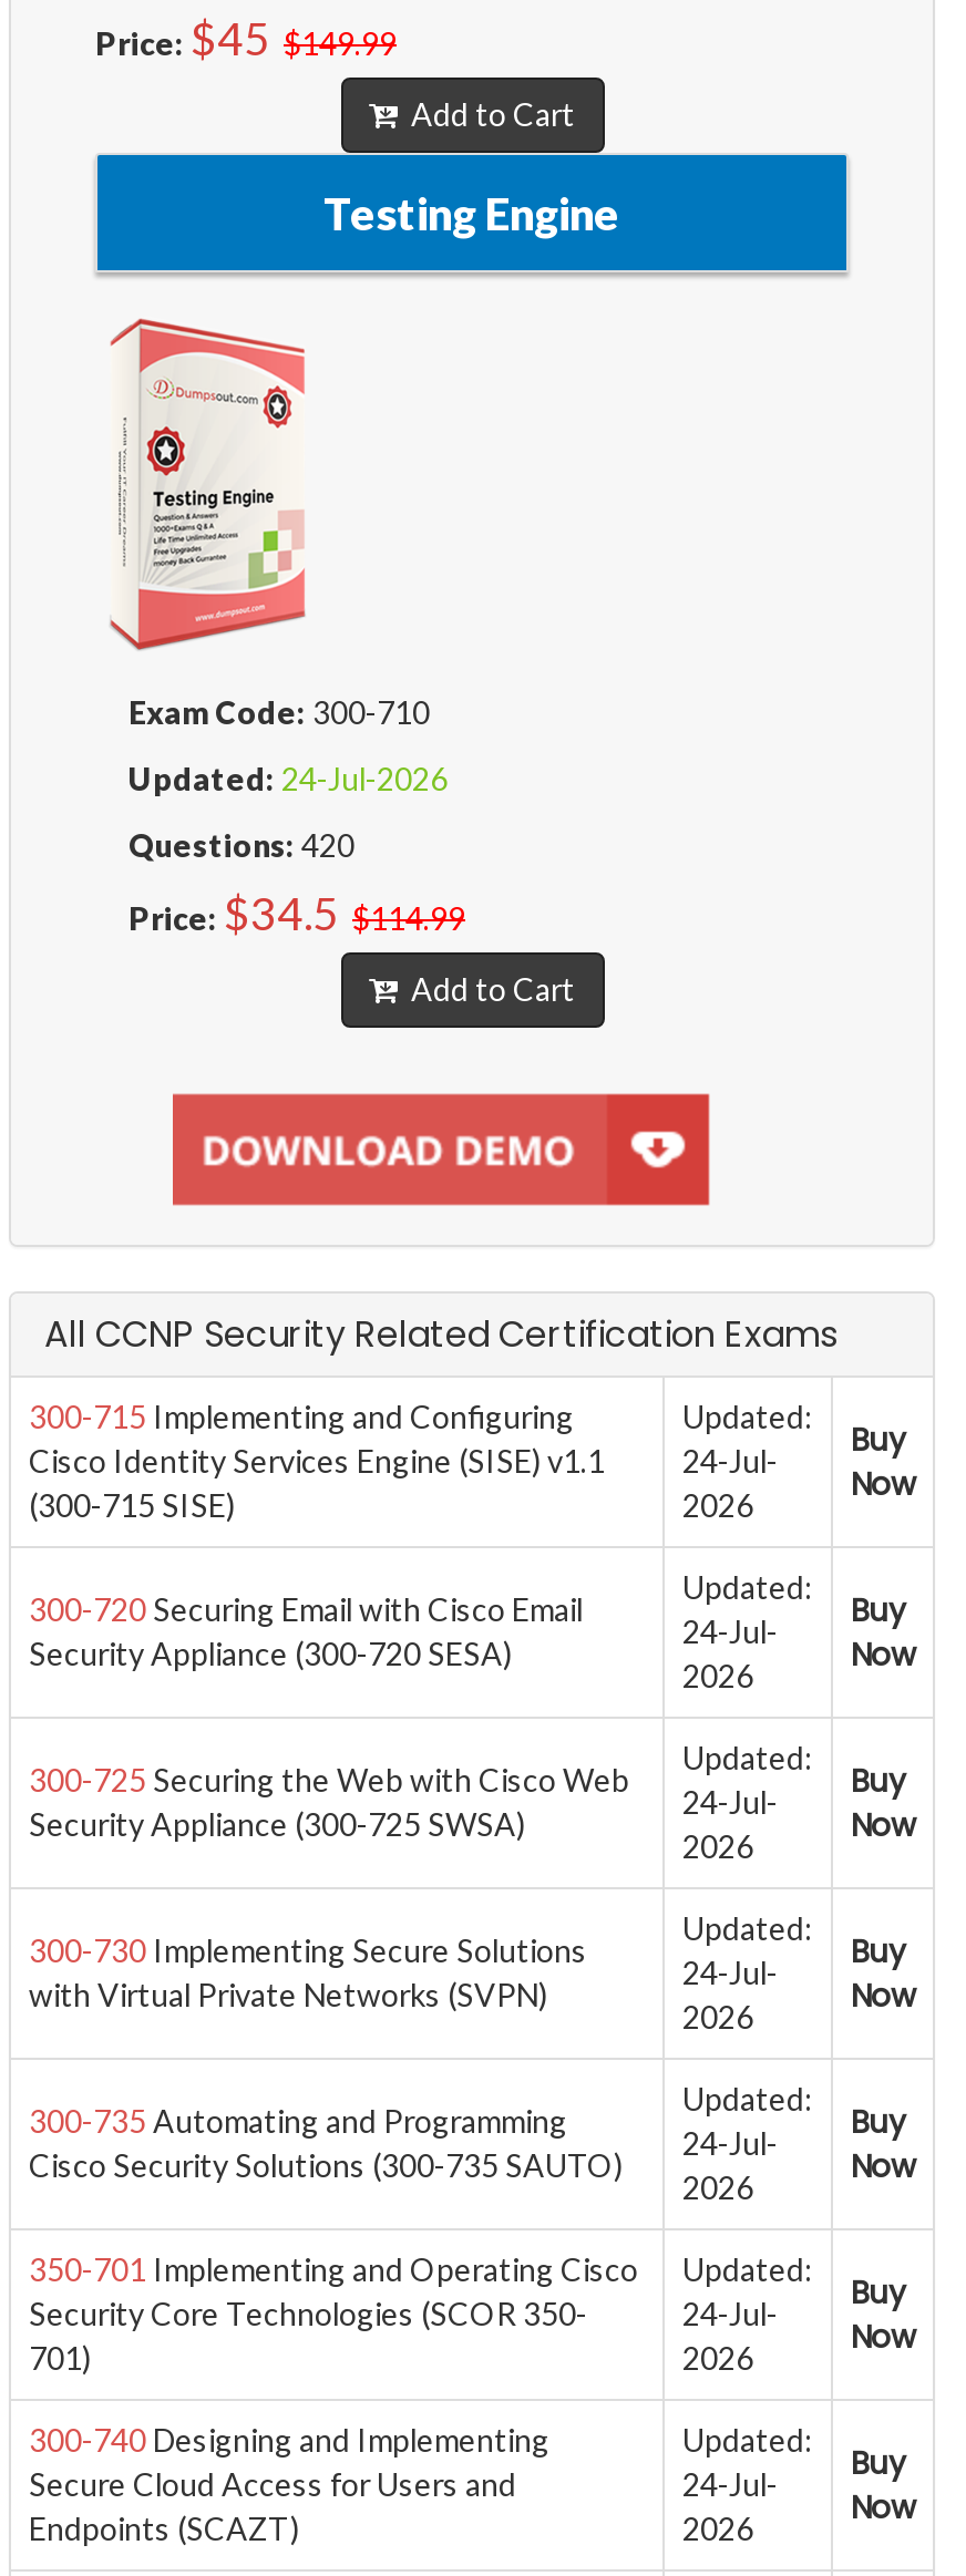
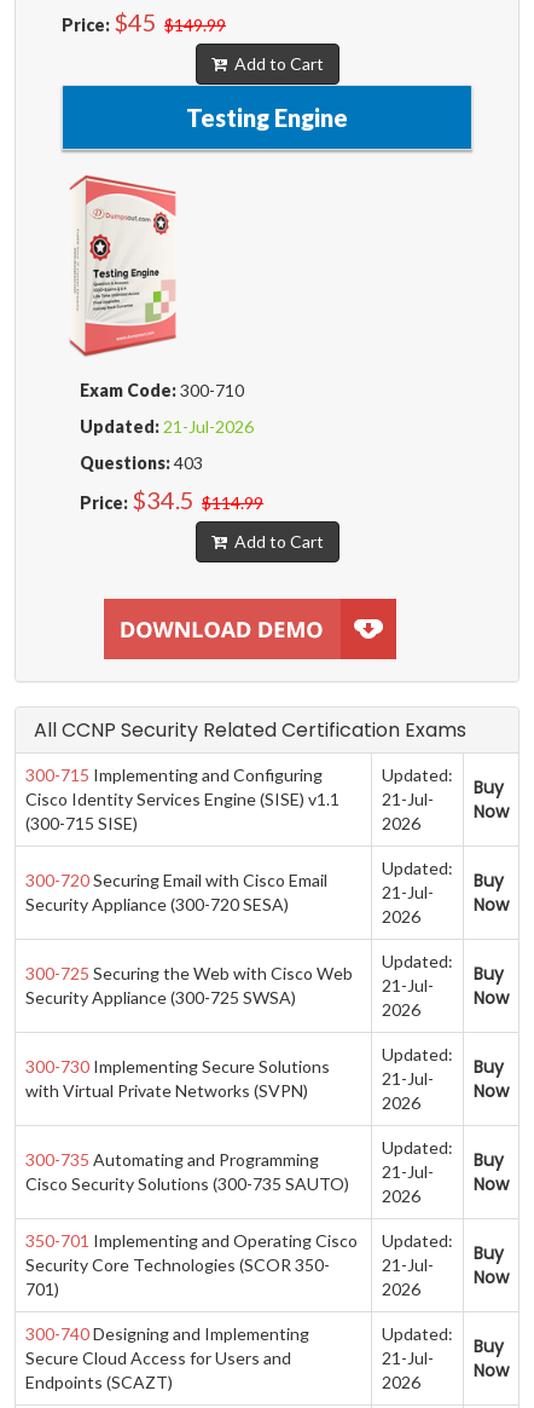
- Updated: 24-Jul-2026
+ Updated: 21-Jul-2026

- Questions: 420
+ Questions: 403

- 24-Jul- Buy
+ 21-Jul- Buy

- 24-Jul- Buy
+ 21-Jul- Buy

- 24-Jul- Buy
+ 21-Jul- Buy

- 24-Jul- Buy
+ 21-Jul- Buy

- 24-Jul- Buy
+ 21-Jul- Buy

- 24-Jul- Buy
+ 21-Jul- Buy

- 24-Jul- Buy
+ 21-Jul- Buy
